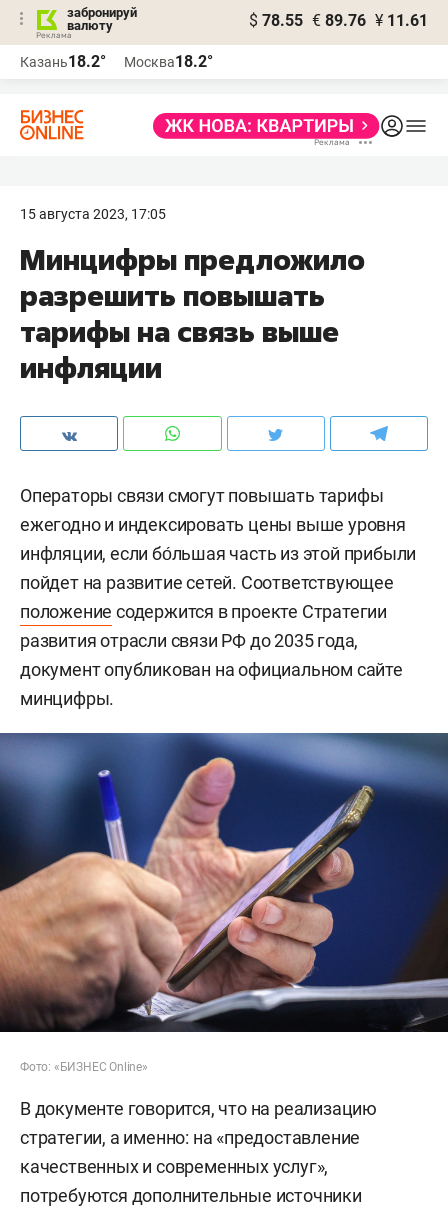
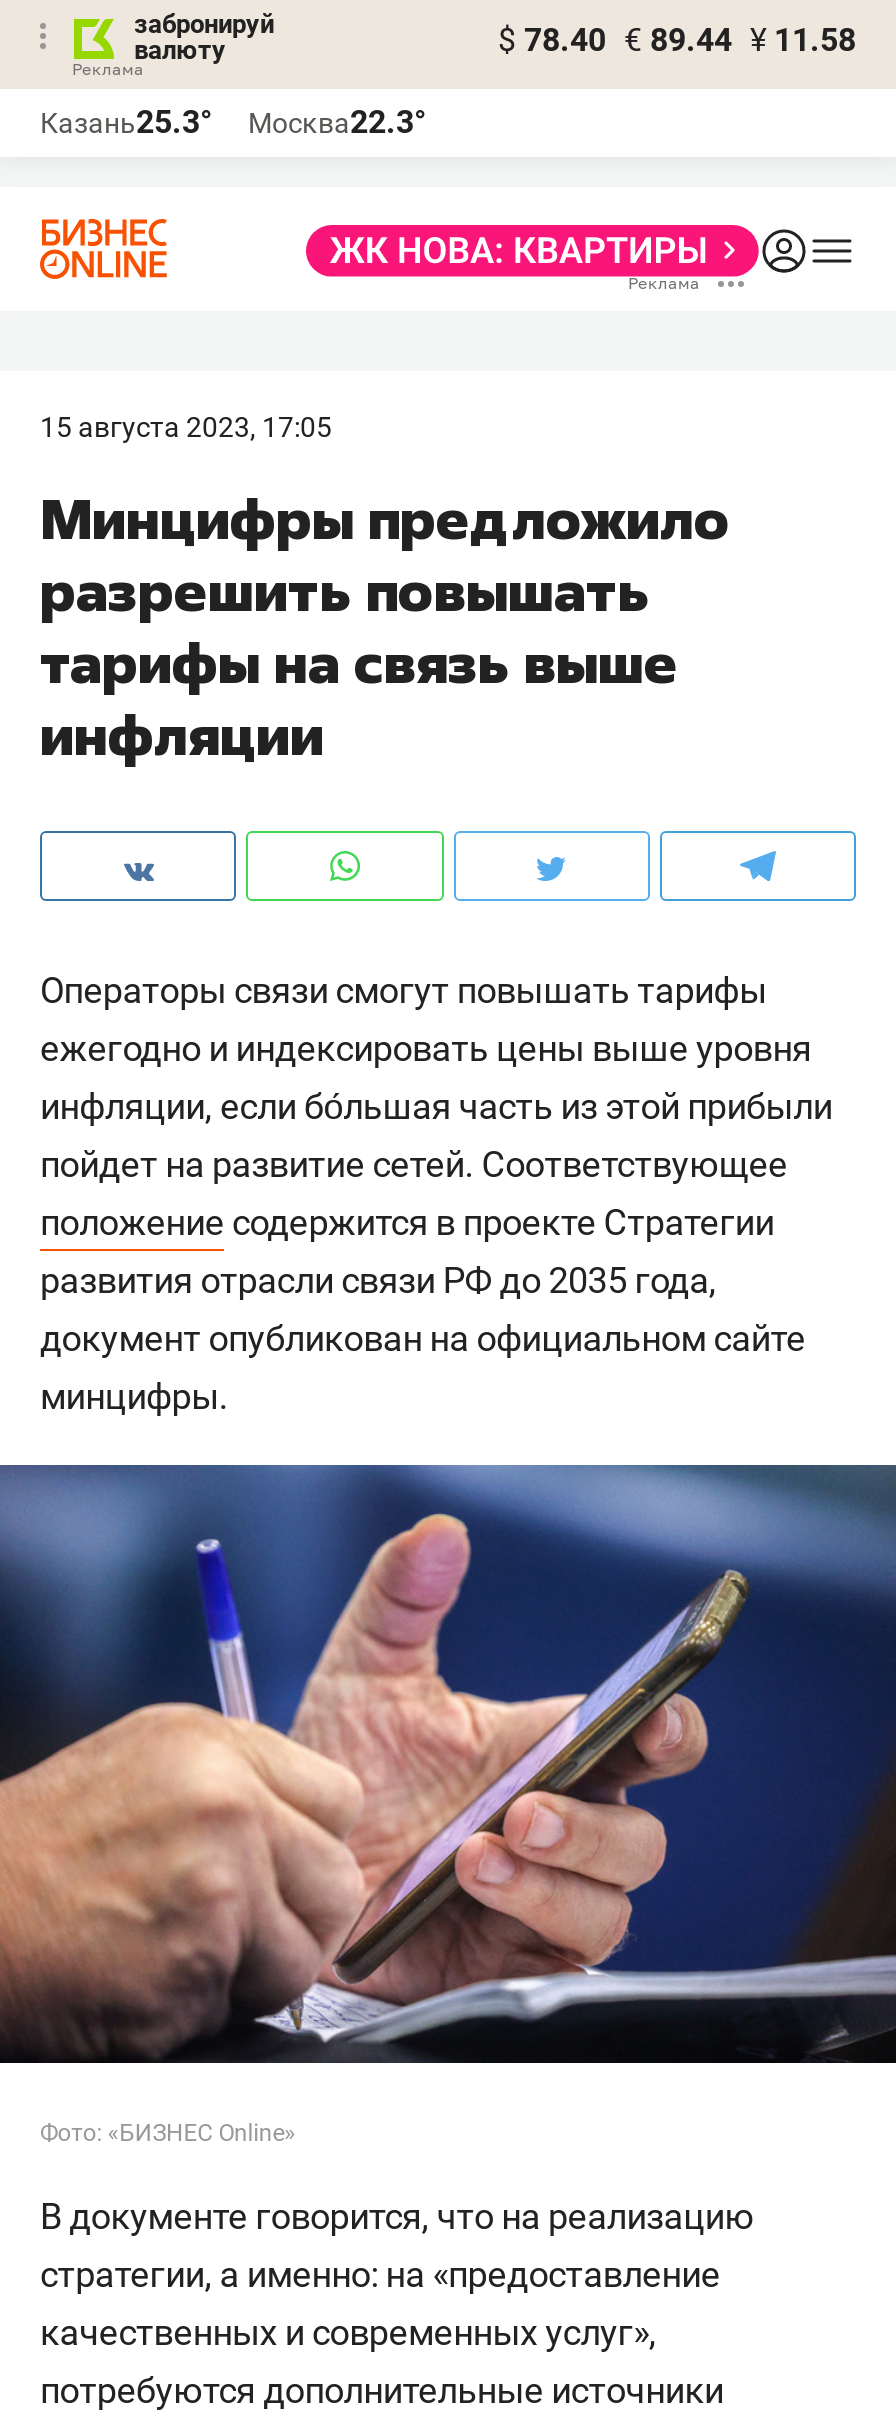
- $ 78.55 € 89.76 ¥ 11.61
+ $ 78.40 € 89.44 ¥ 11.58

- Казань18.2°
+ Казань25.3°

- Москва18.2°
+ Москва22.3°
